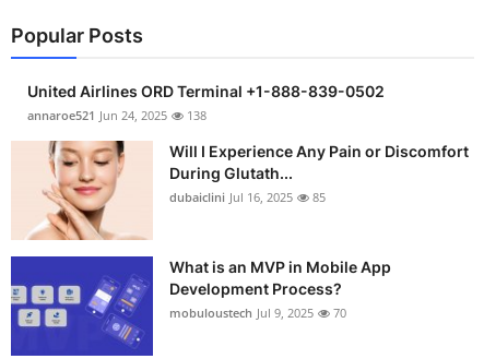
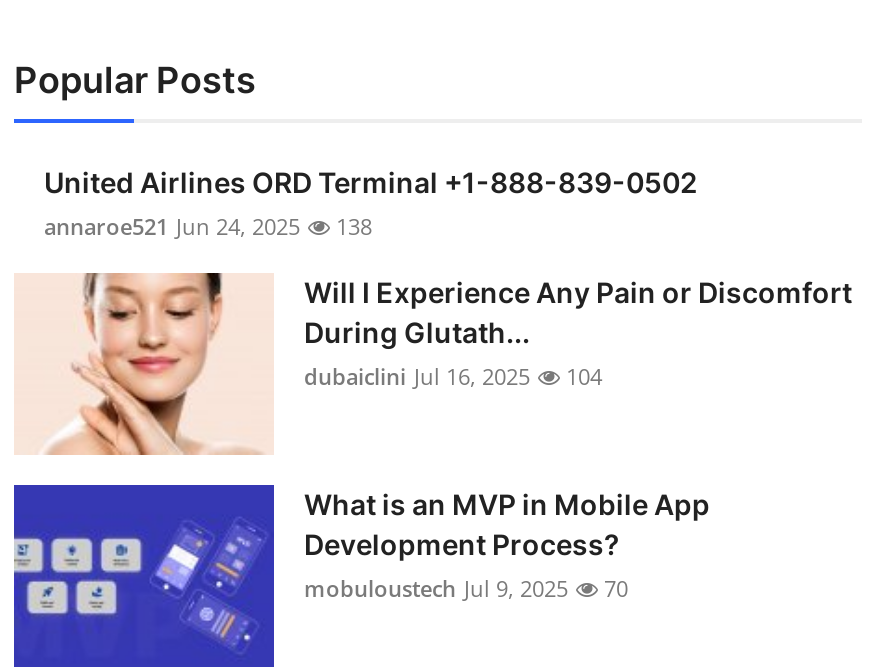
- dubaiclini Jul 16, 2025 85
+ dubaiclini Jul 16, 2025 104
